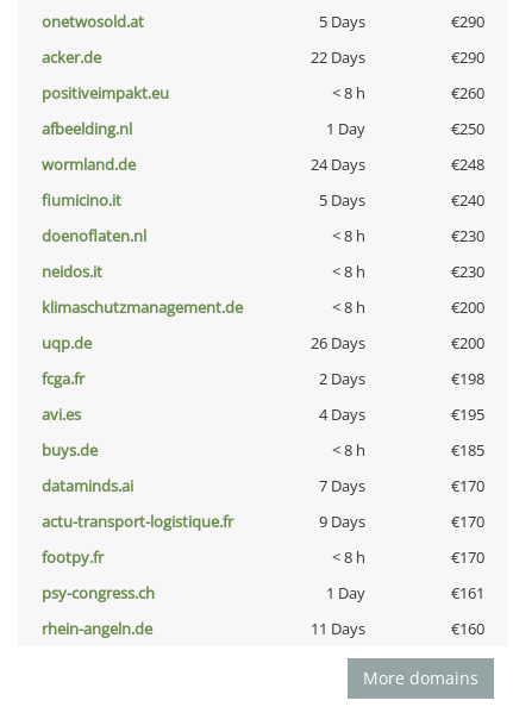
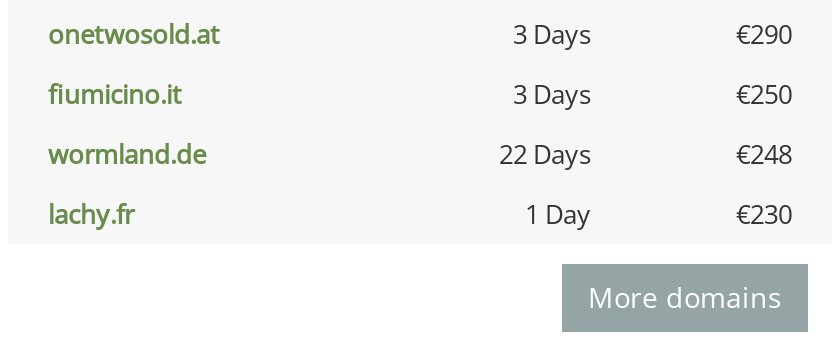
- 5 Days
+ 3 Days

- acker.de
- 22 Days
- €290
- positiveimpakt.eu
- < 8 h
- €260
- afbeelding.nl
- 1 Day
+ fiumicino.it
+ 3 Days

- 24 Days
+ 22 Days

- fiumicino.it
- 5 Days
- €240
- doenoflaten.nl
- < 8 h
+ lachy.fr
+ 1 Day

- neidos.it
- < 8 h
- €230
- klimaschutzmanagement.de
- < 8 h
- €200
- uqp.de
- 26 Days
- €200
- fcga.fr
- 2 Days
- €198
- avi.es
- 4 Days
- €195
- buys.de
- < 8 h
- €185
- dataminds.ai
- 7 Days
- €170
- actu-transport-logistique.fr
- 9 Days
- €170
- footpy.fr
- < 8 h
- €170
- psy-congress.ch
- 1 Day
- €161
- rhein-angeln.de
- 11 Days
- €160
